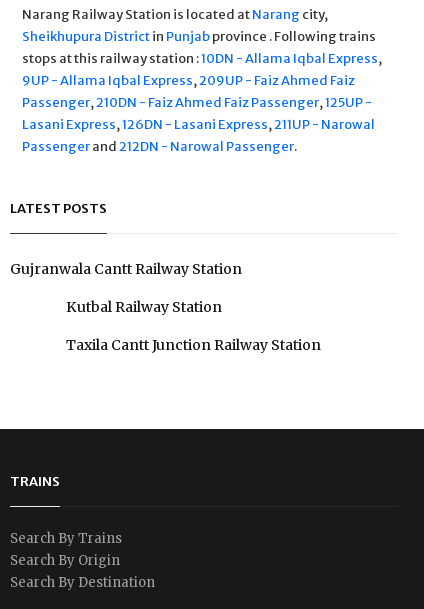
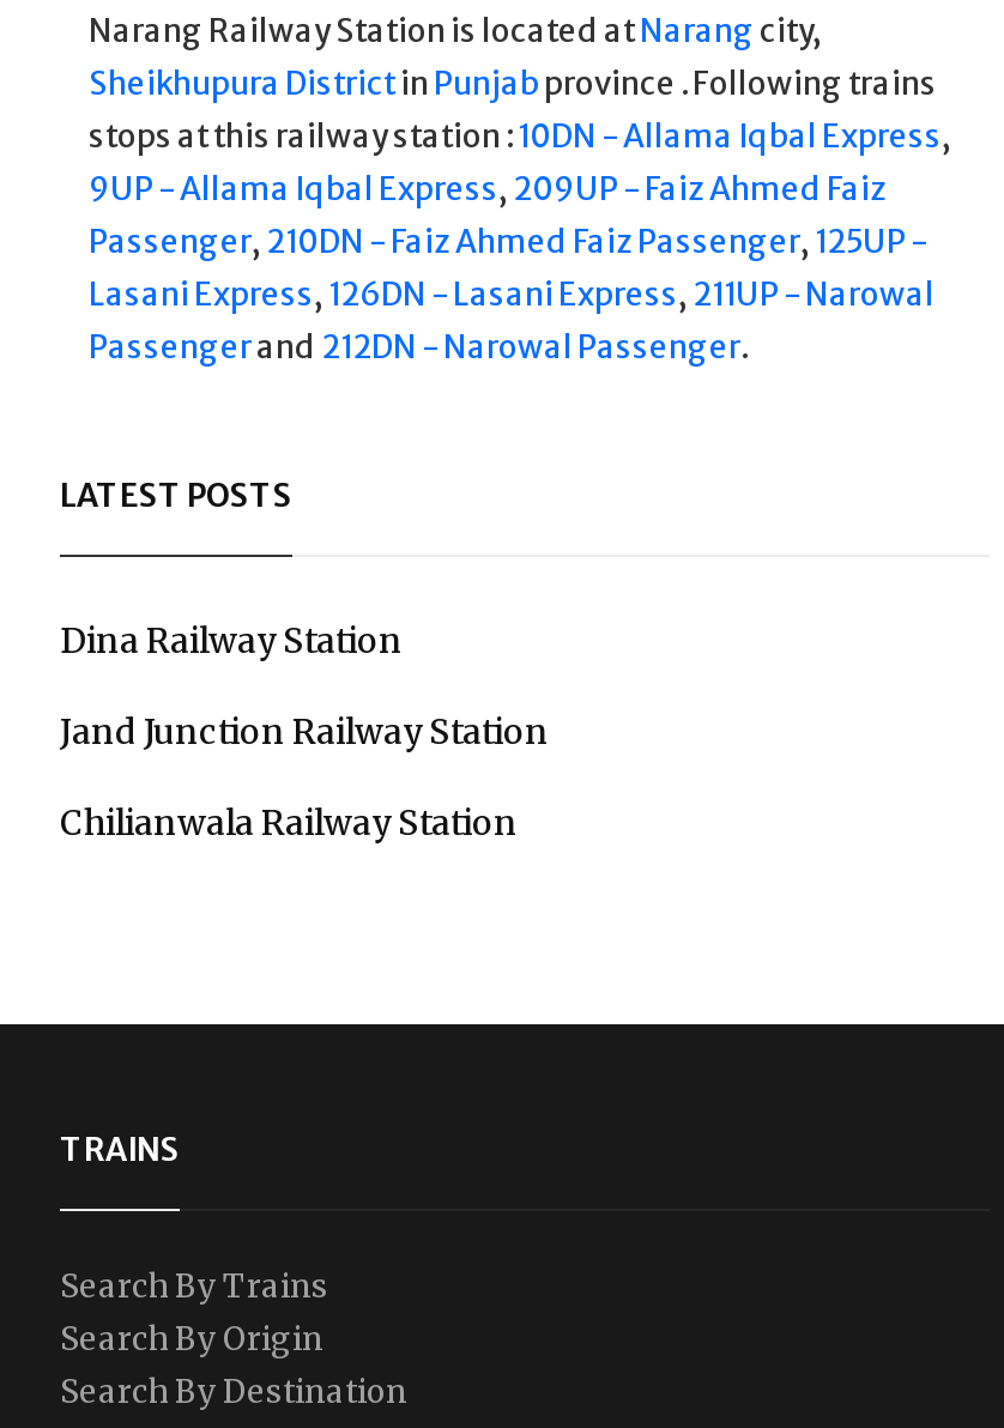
- Gujranwala Cantt Railway Station
+ Dina Railway Station

- Kutbal Railway Station
+ Jand Junction Railway Station

- Taxila Cantt Junction Railway Station
+ Chilianwala Railway Station
